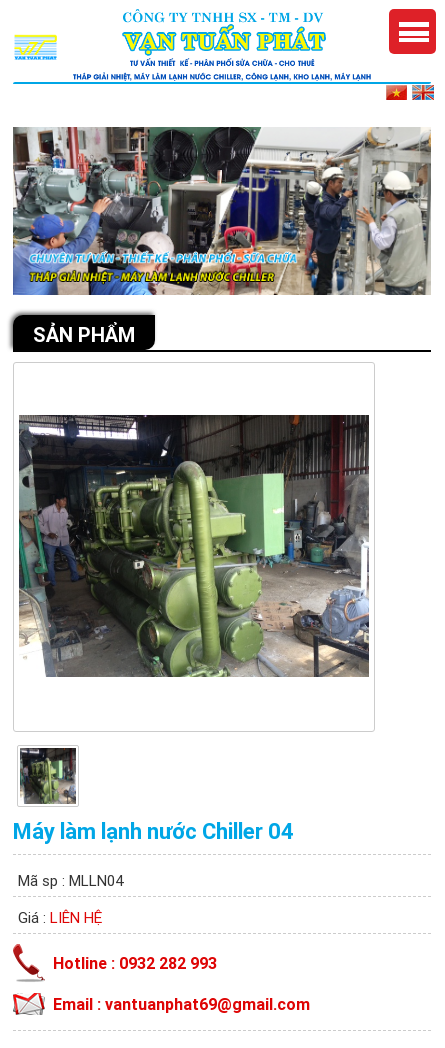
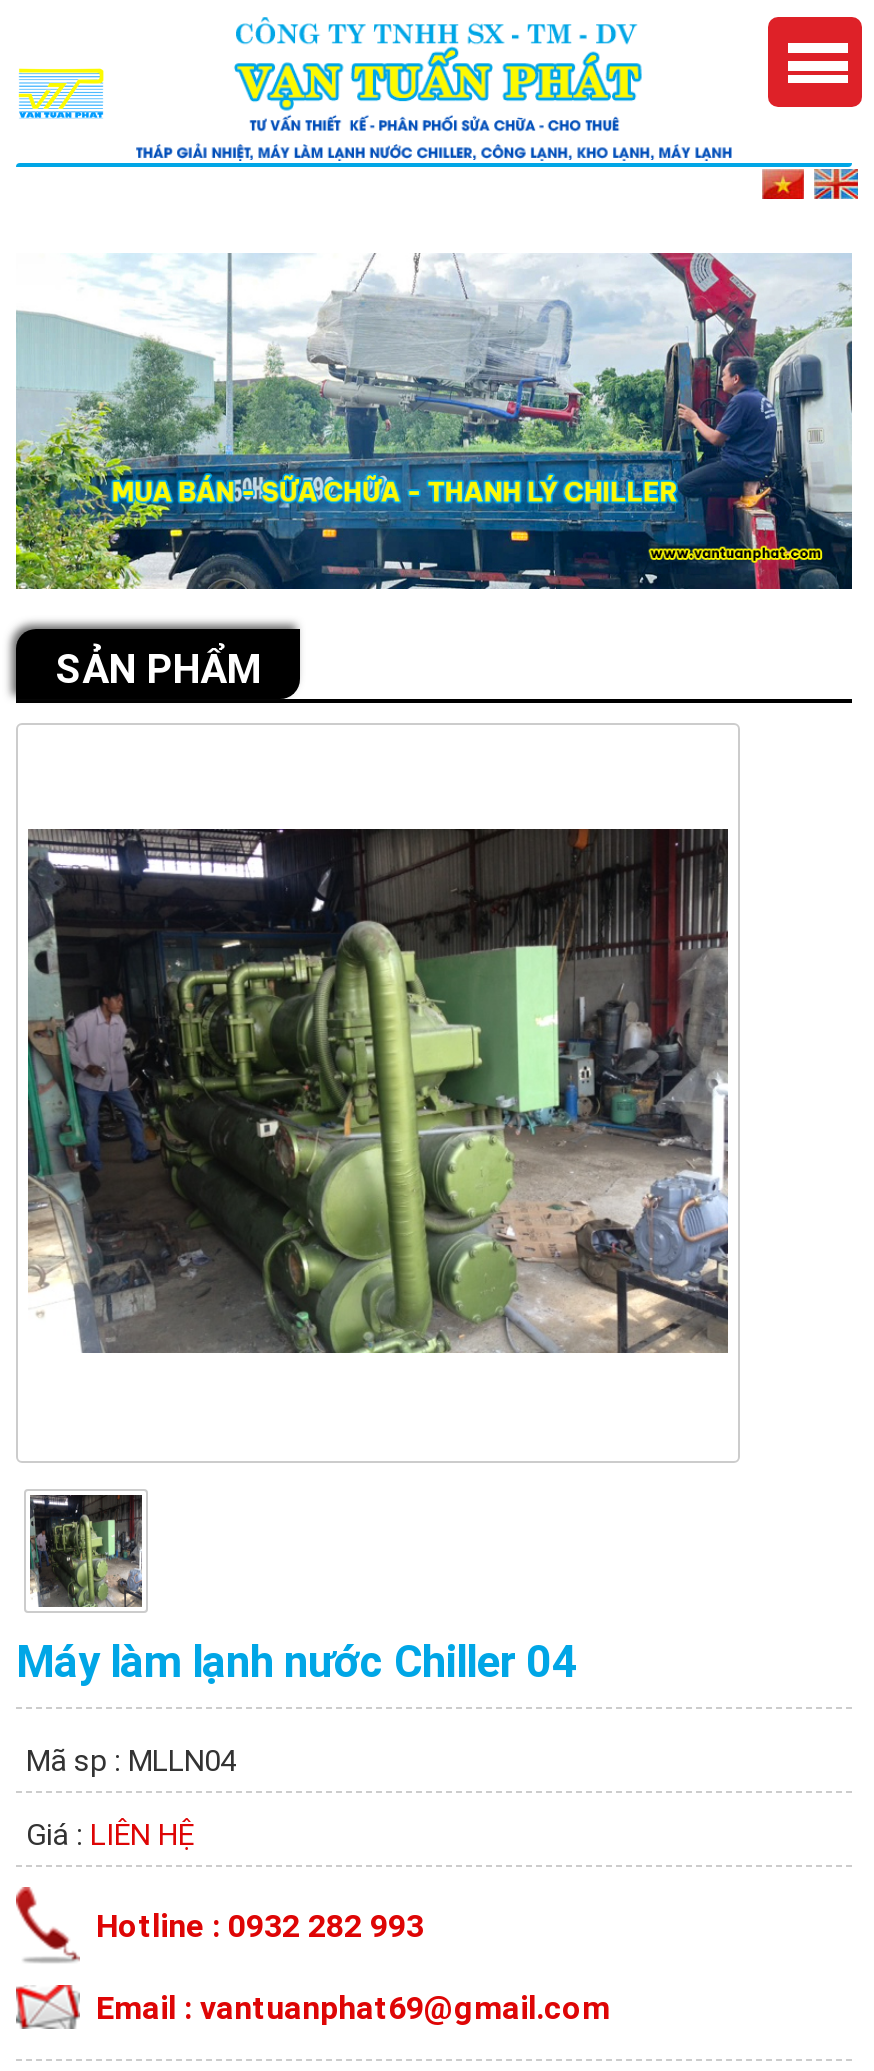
- [image]
+ [image]
